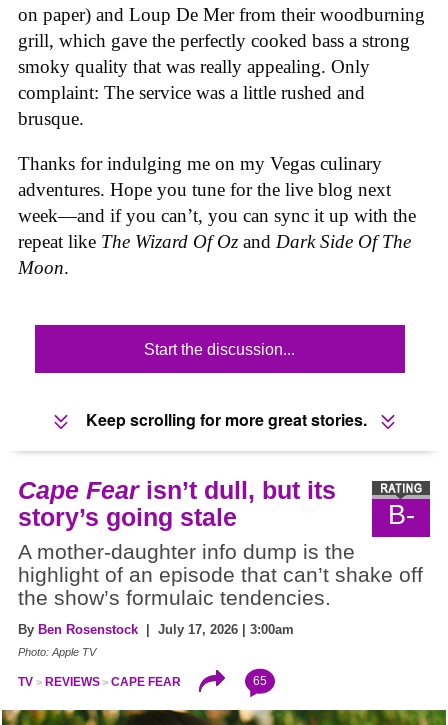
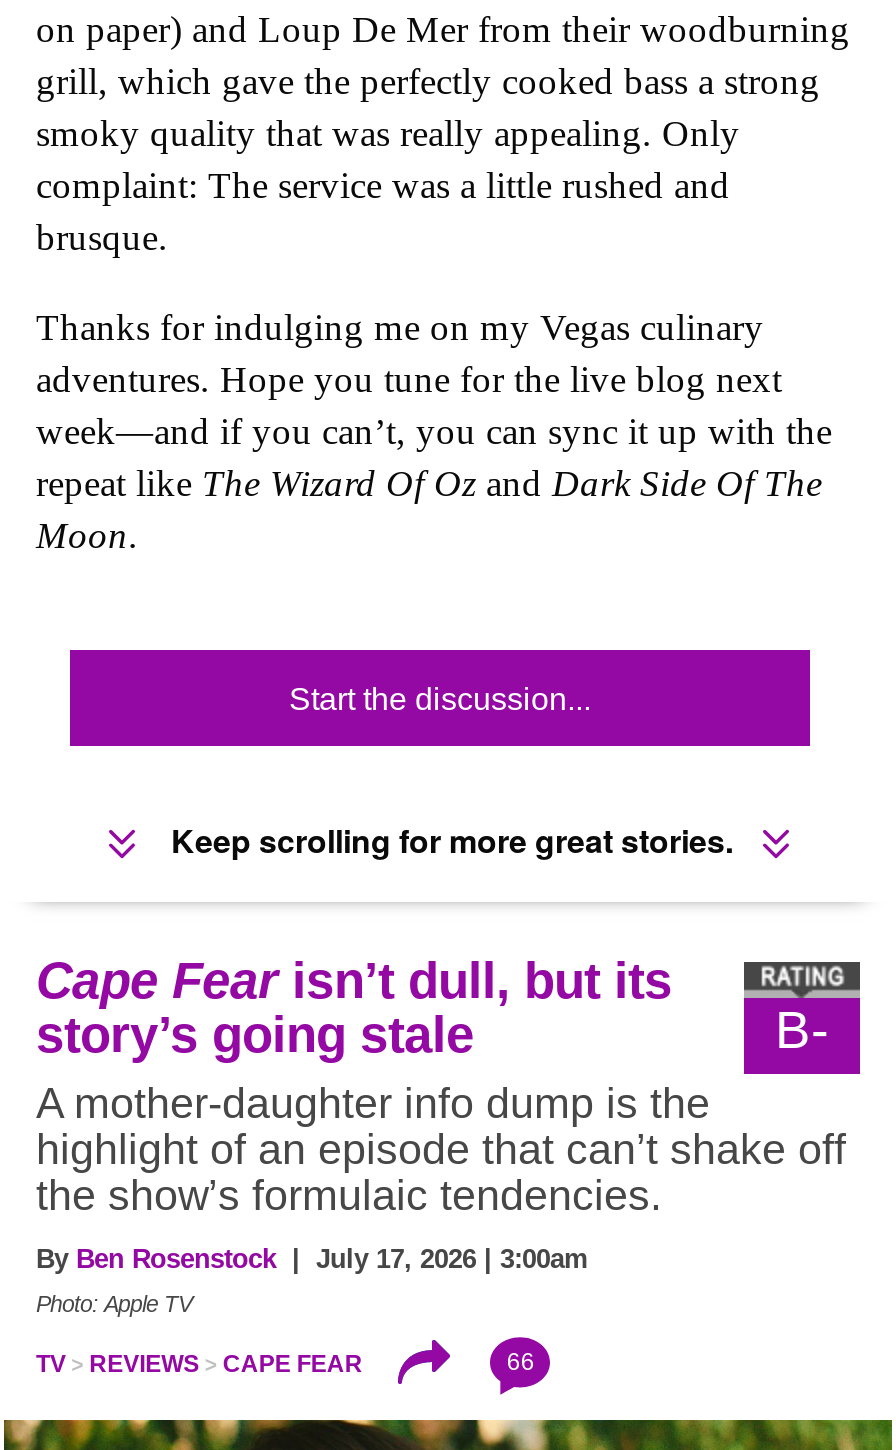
- 65
+ 66
